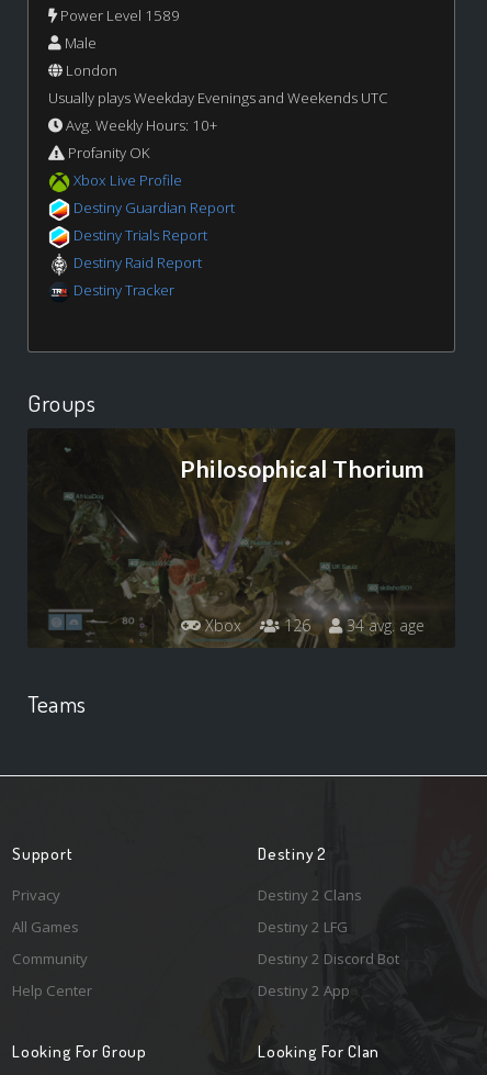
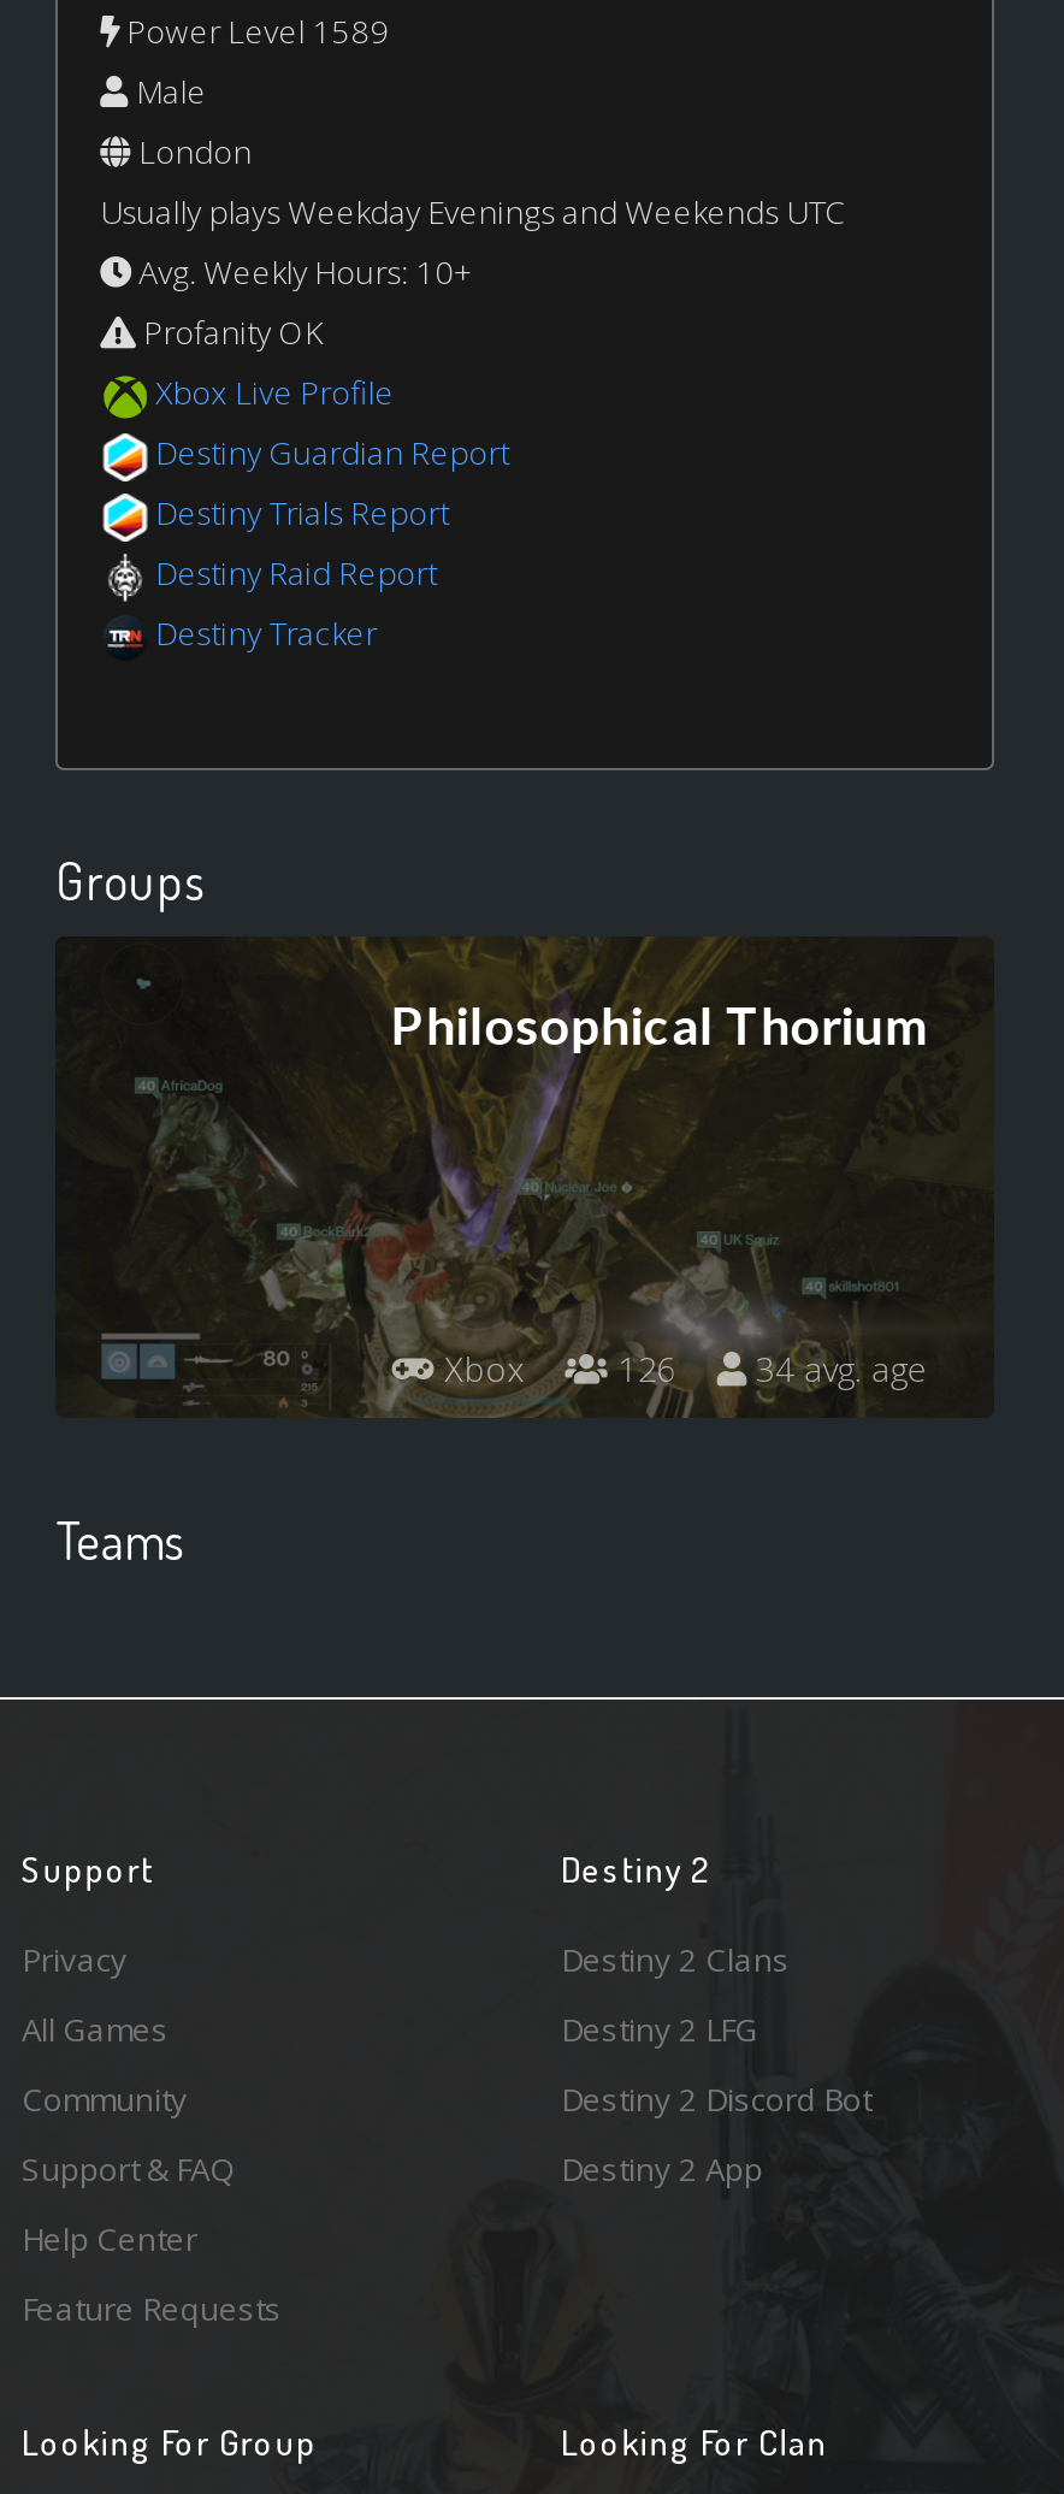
+ Support & FAQ

+ Feature Requests
